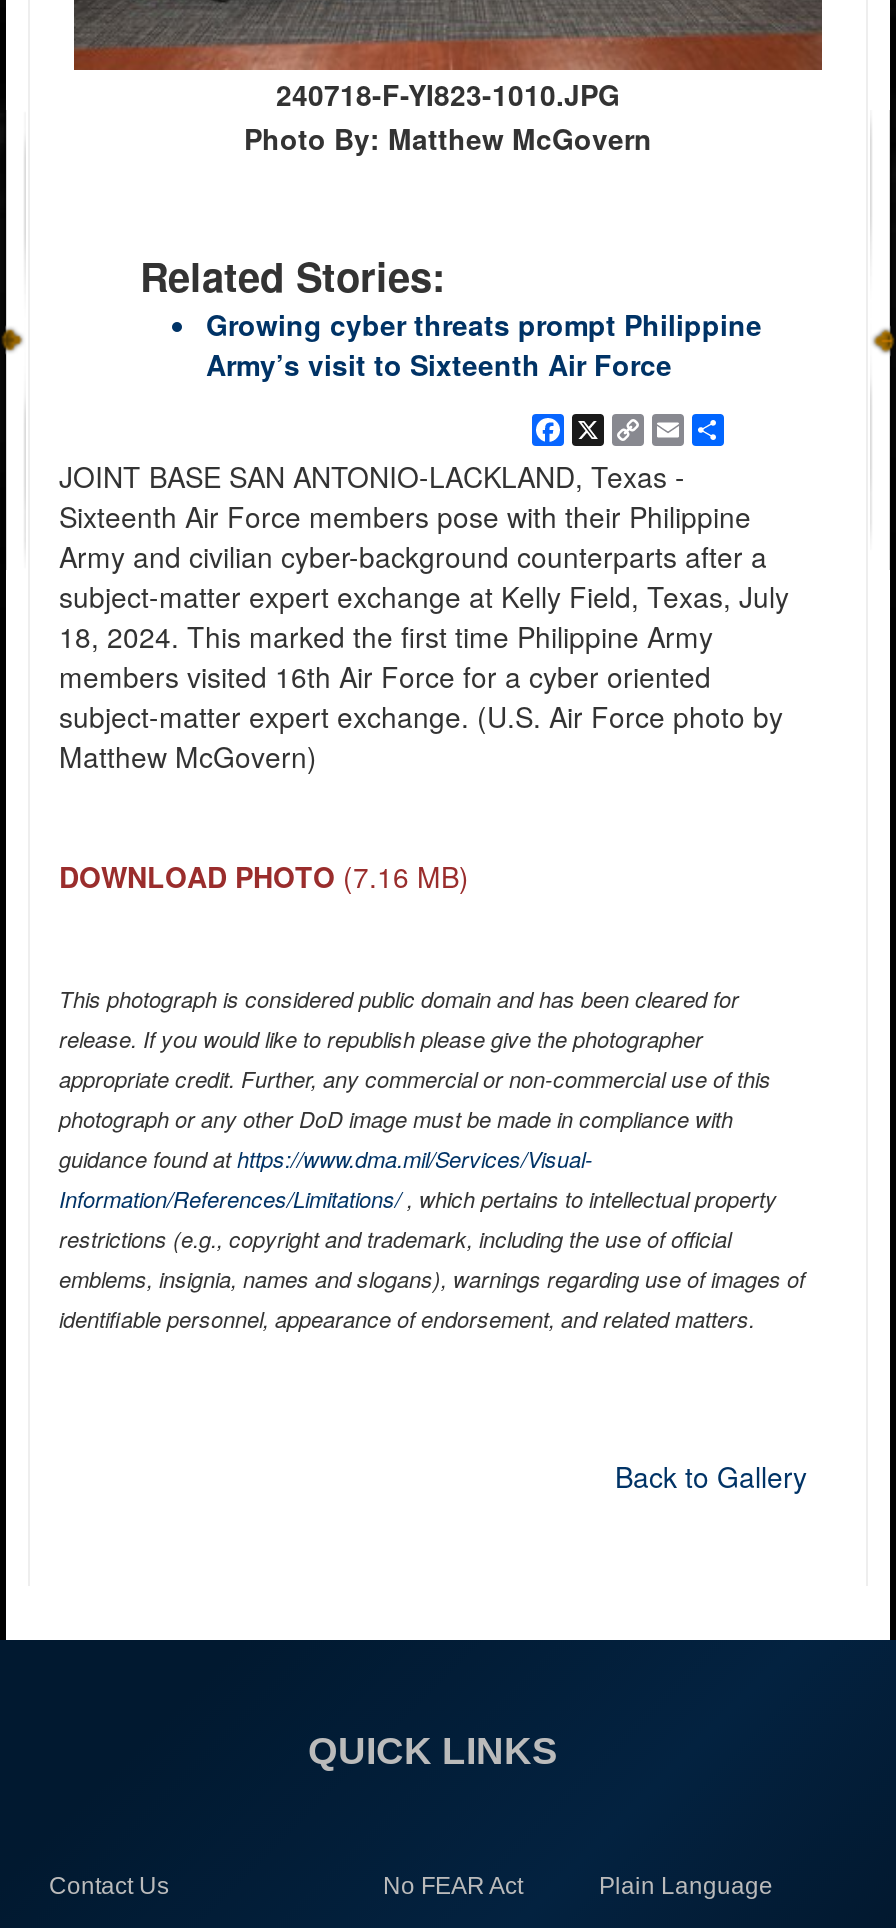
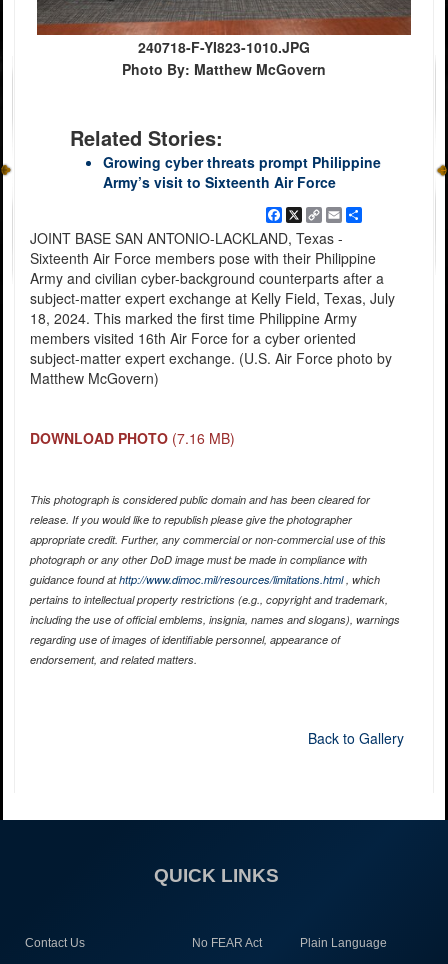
- guidance found athttps://www.dma.mil/Services/Visual-
- Information/References/Limitations/, which pertains to intellectual property
- restrictions (e.g., copyright and trademark, including the use of official
- emblems, insignia, names and slogans), warnings regarding use of images of
- identifiable personnel, appearance of endorsement, and related matters.
+ guidance found athttp://www.dimoc.mil/resources/limitations.html, which
+ pertains to intellectual property restrictions (e.g., copyright and trademark,
+ including the use of official emblems, insignia, names and slogans), warnings
+ regarding use of images of identifiable personnel, appearance of
+ endorsement, and related matters.
